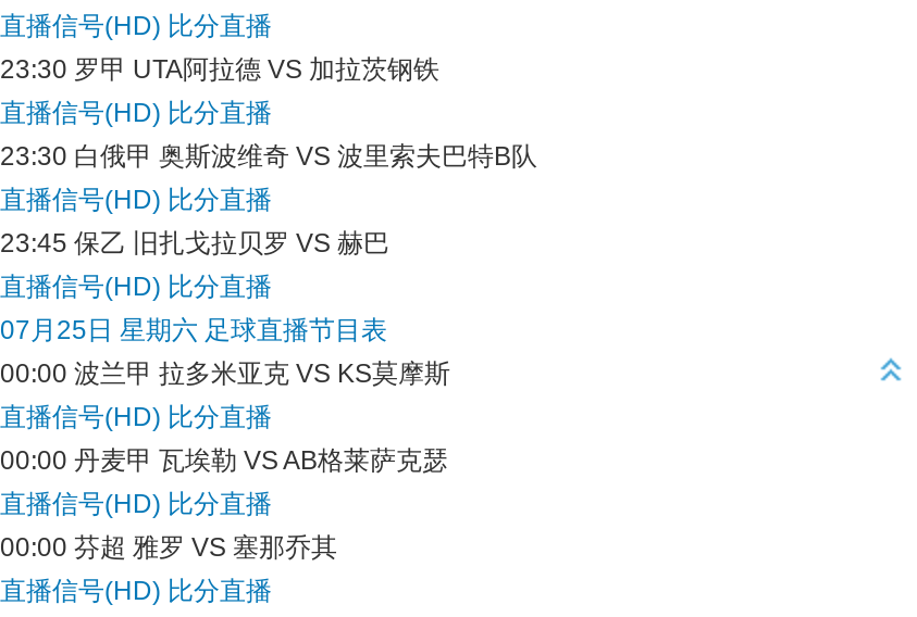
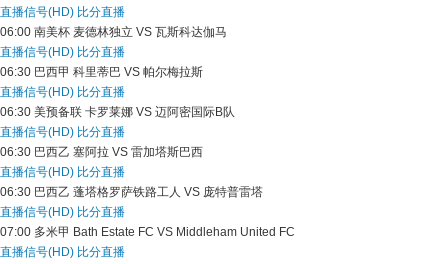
- 23:30 罗甲UTA阿拉德 VS 加拉茨钢铁
+ 06:00 南美杯麦德林独立 VS 瓦斯科达伽马

- 23:30 白俄甲奥斯波维奇 VS 波里索夫巴特B队
+ 06:30 巴西甲科里蒂巴 VS 帕尔梅拉斯

- 23:45 保乙旧扎戈拉贝罗 VS 赫巴
+ 06:30 美预备联卡罗莱娜 VS 迈阿密国际B队

- 07月25日 星期六 足球直播节目表
- 00:00 波兰甲拉多米亚克 VS KS莫摩斯
+ 06:30 巴西乙塞阿拉 VS 雷加塔斯巴西

- 00:00 丹麦甲瓦埃勒 VS AB格莱萨克瑟
+ 06:30 巴西乙蓬塔格罗萨铁路工人 VS 庞特普雷塔

- 00:00 芬超雅罗 VS 塞那乔其
+ 07:00 多米甲Bath Estate FC VS Middleham United FC
